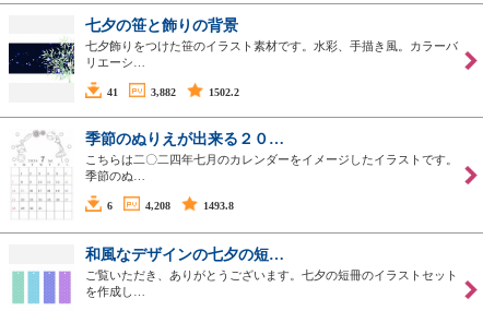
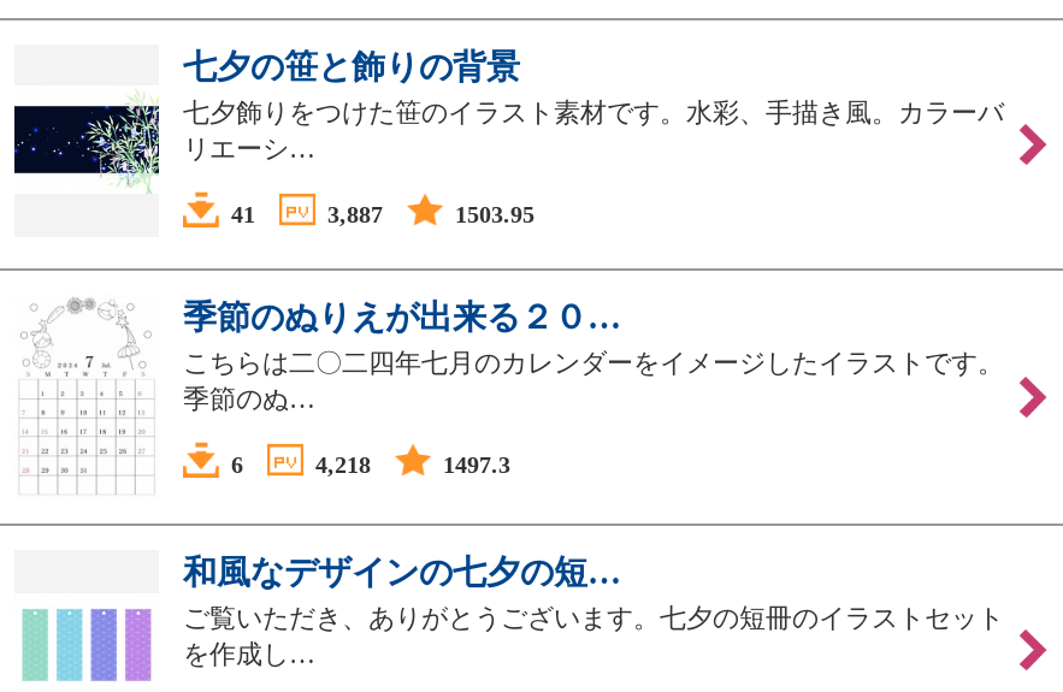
- 3,882
+ 3,887

- 1502.2
+ 1503.95

- 4,208
+ 4,218

- 1493.8
+ 1497.3
